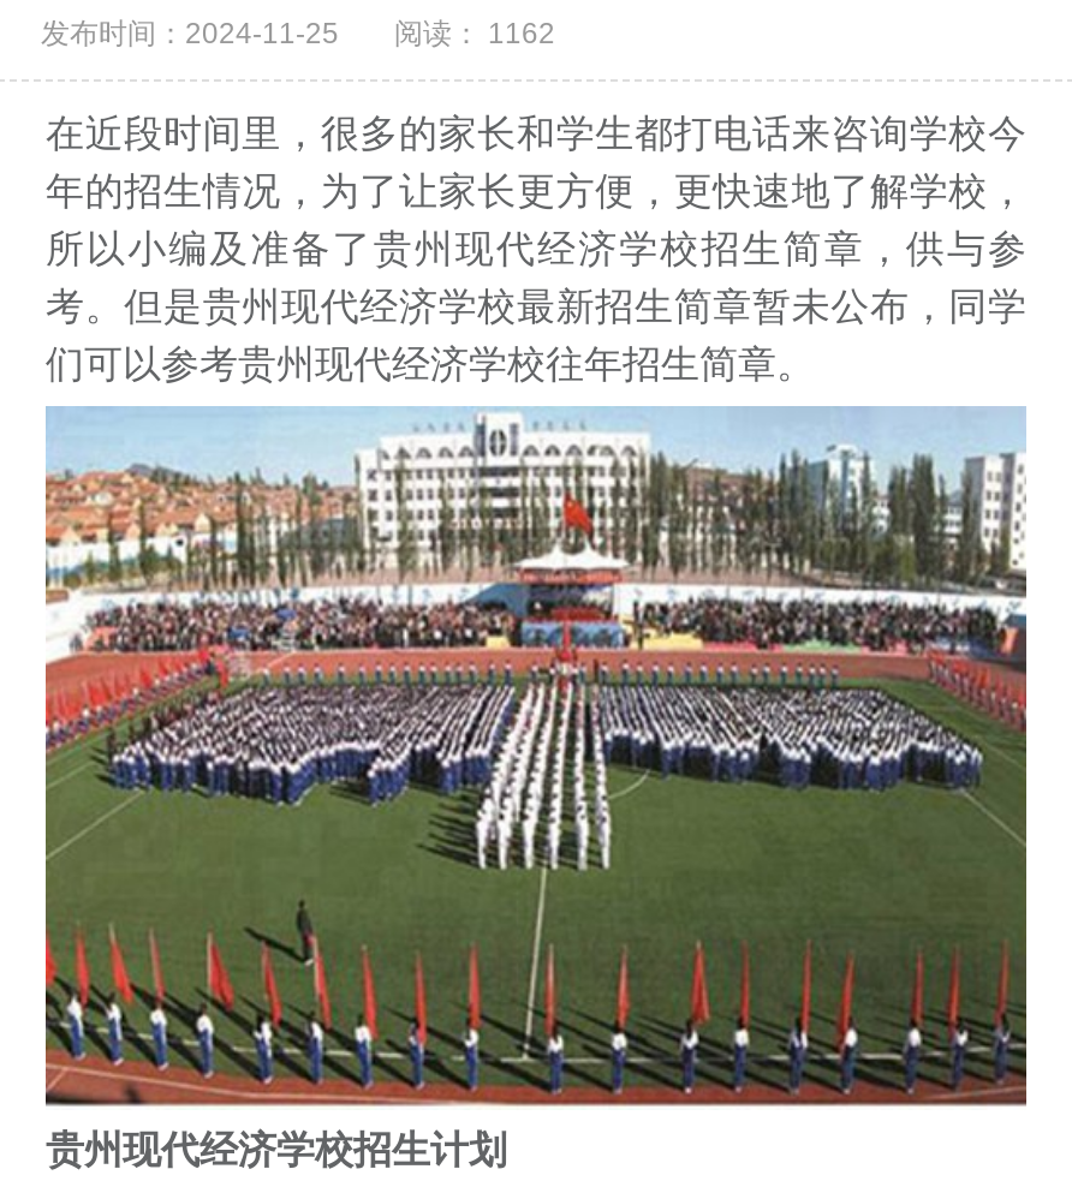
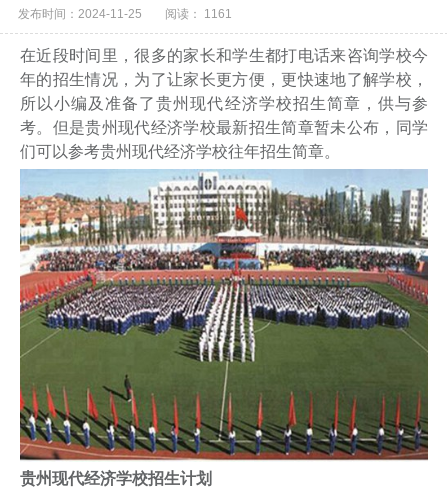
- 发布时间：2024-11-25 阅读：1162
+ 发布时间：2024-11-25 阅读：1161
